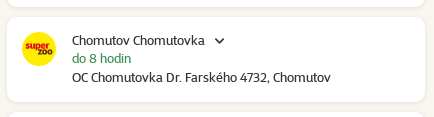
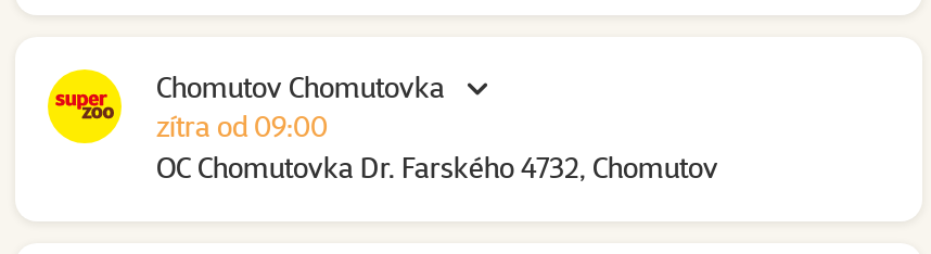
- do 8 hodin
+ zítra od 09:00
